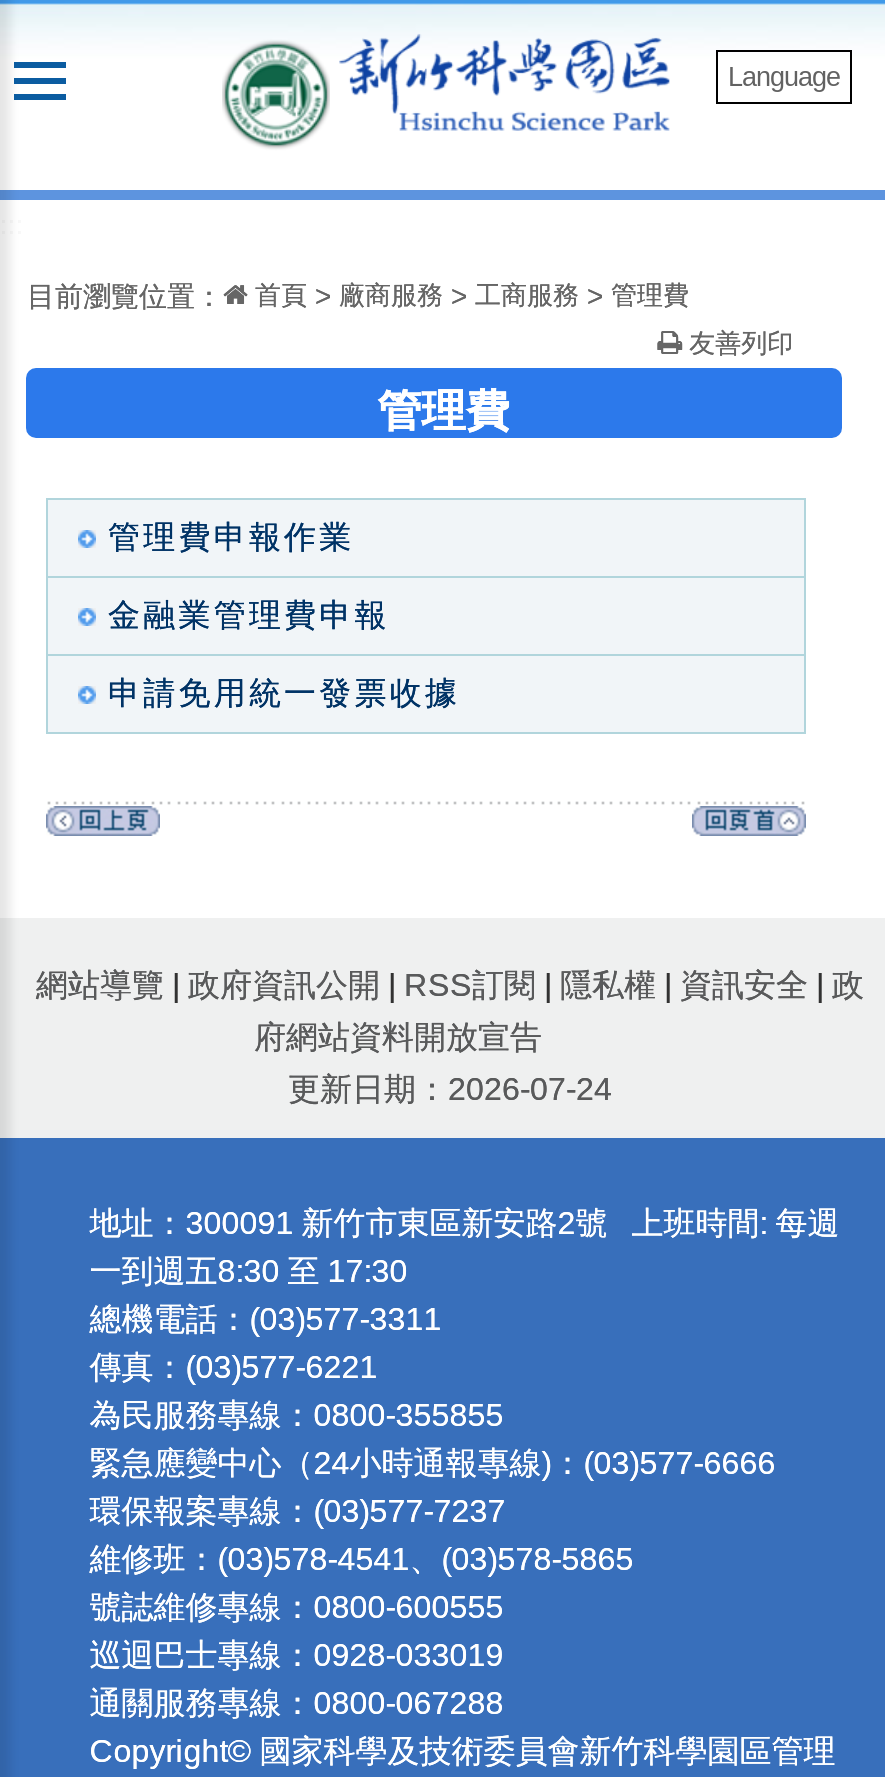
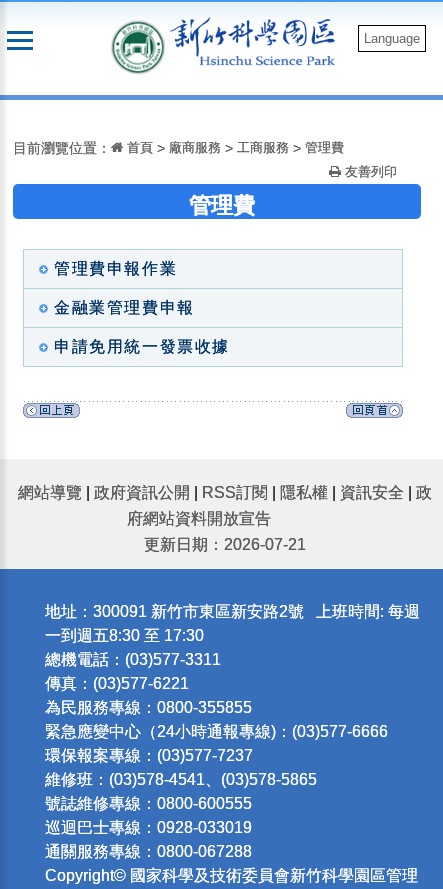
- 更新日期：2026-07-24
+ 更新日期：2026-07-21
